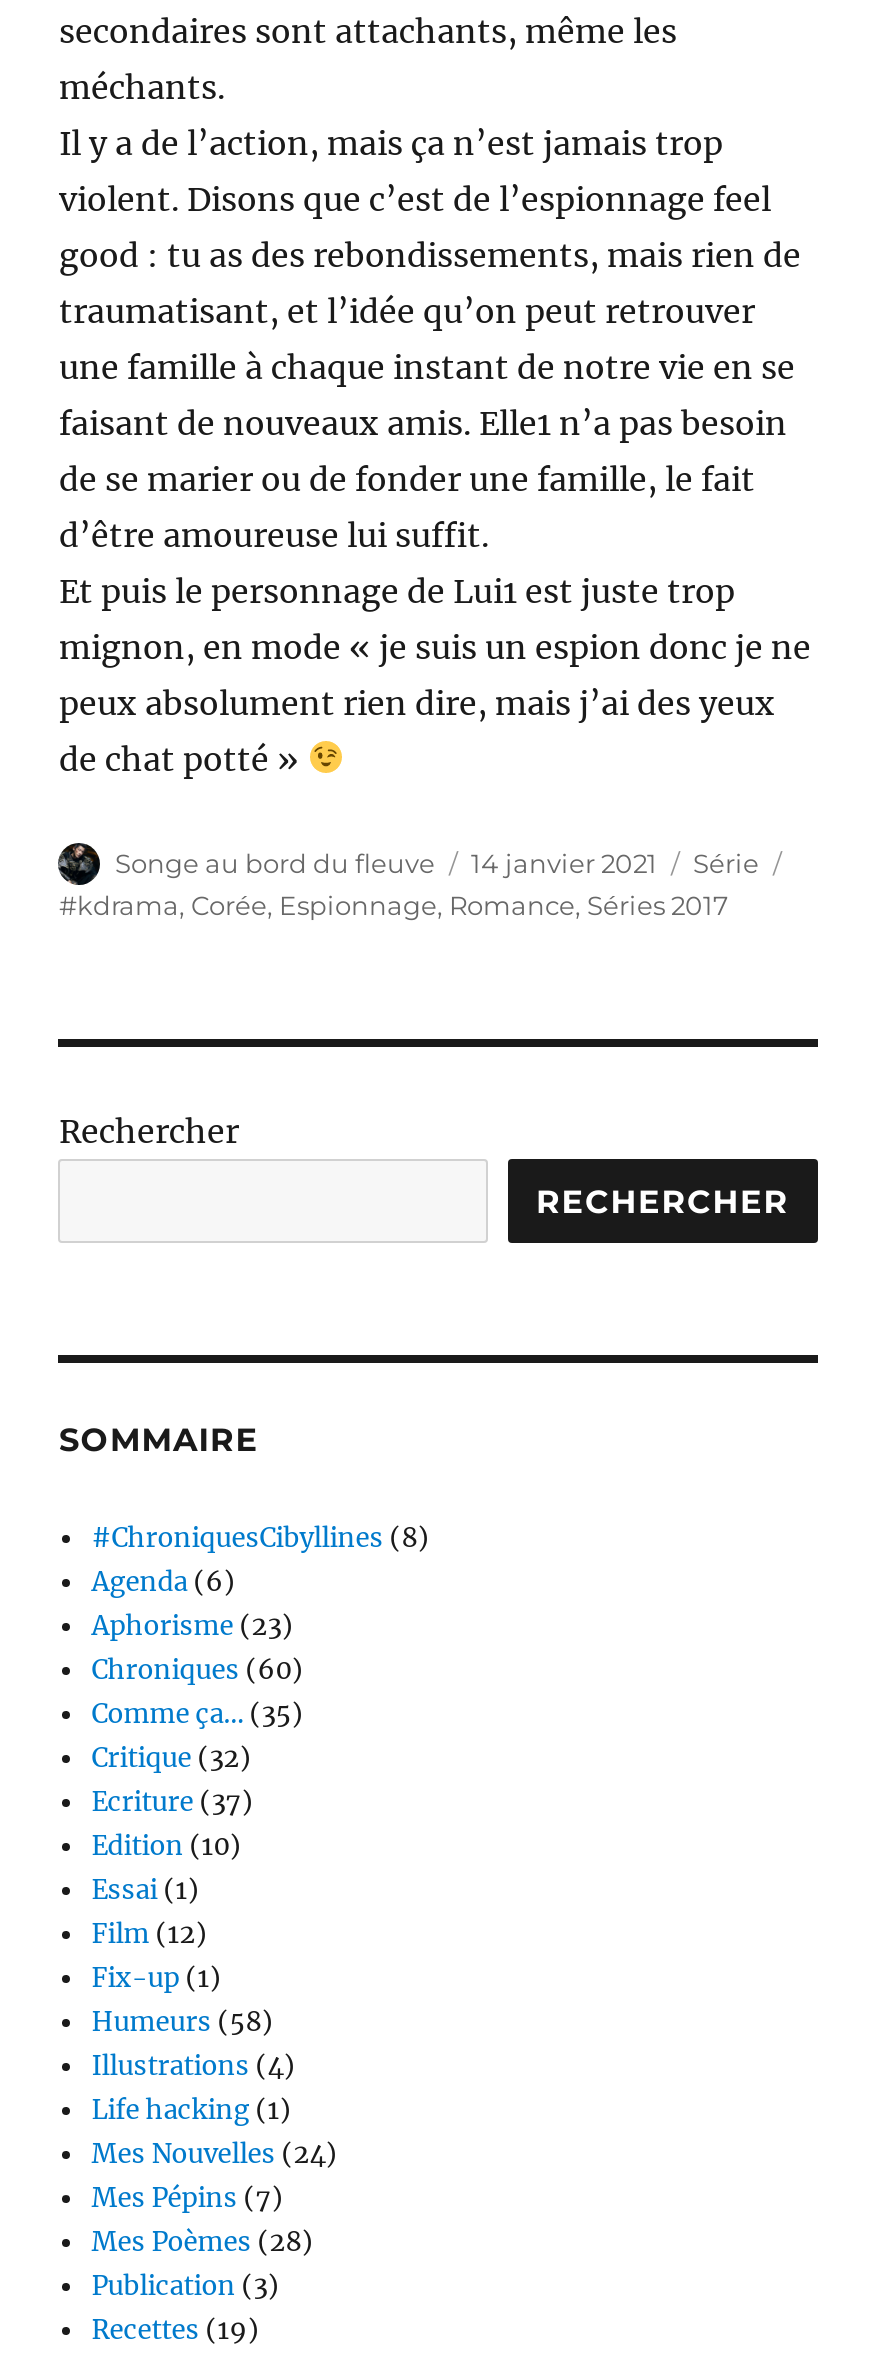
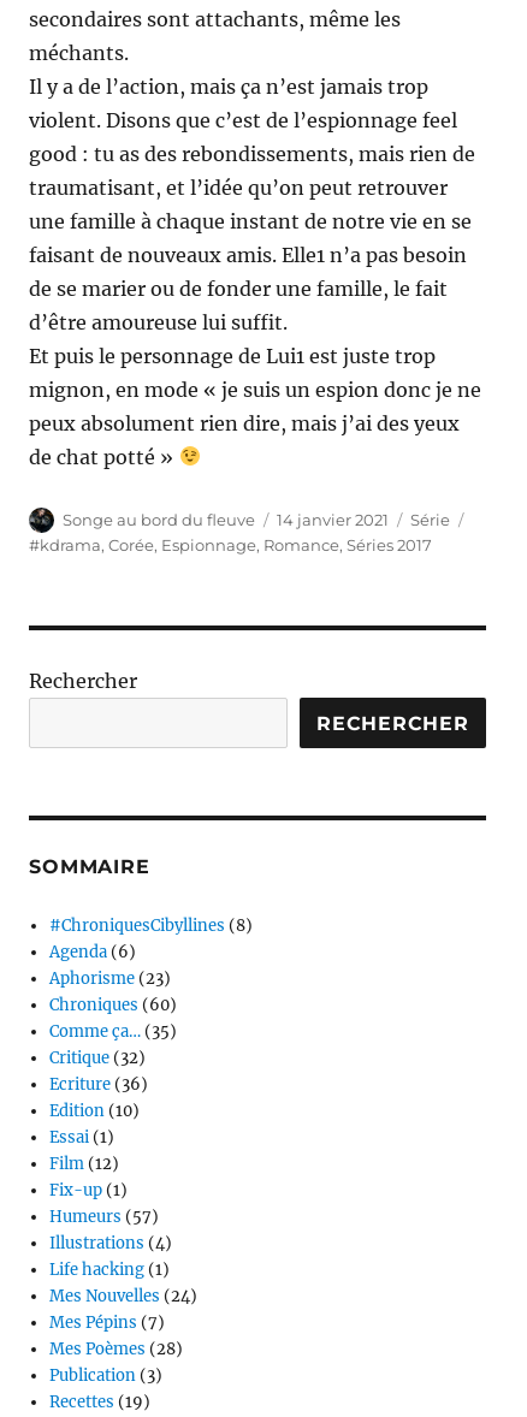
- Ecriture (37)
+ Ecriture (36)

- Humeurs (58)
+ Humeurs (57)
